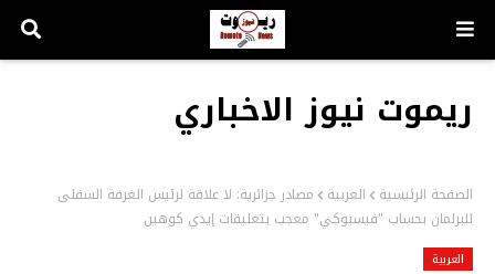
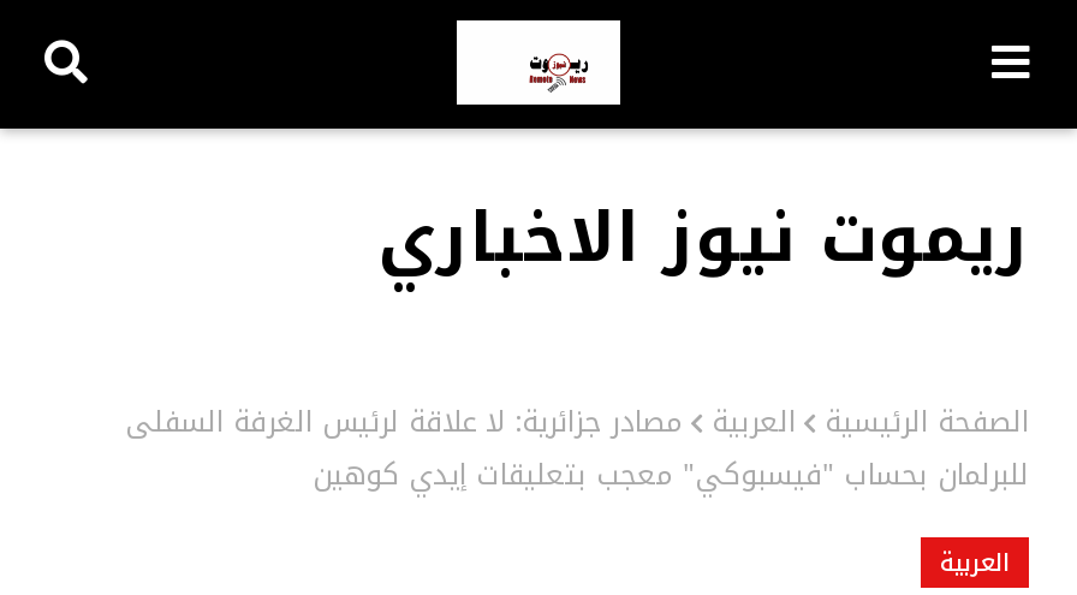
- [image]
+ [image]
